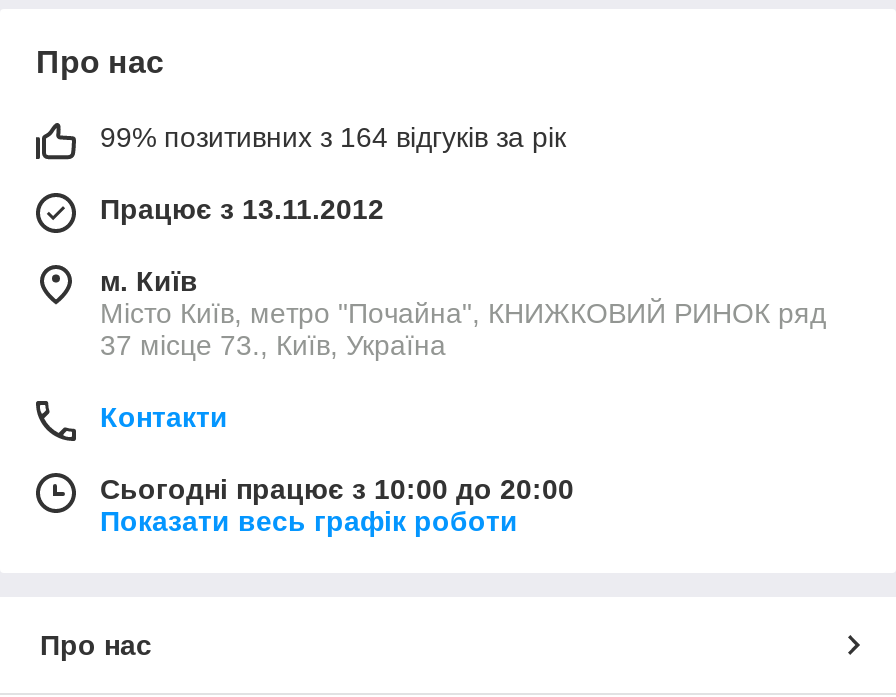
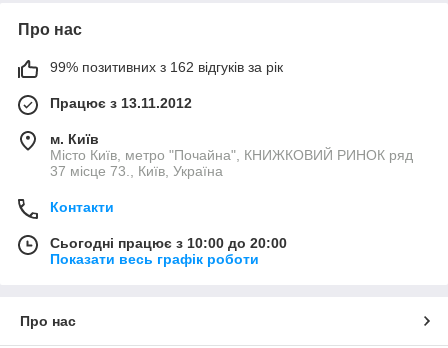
- 99% позитивних з 164 відгуків за рік
+ 99% позитивних з 162 відгуків за рік
